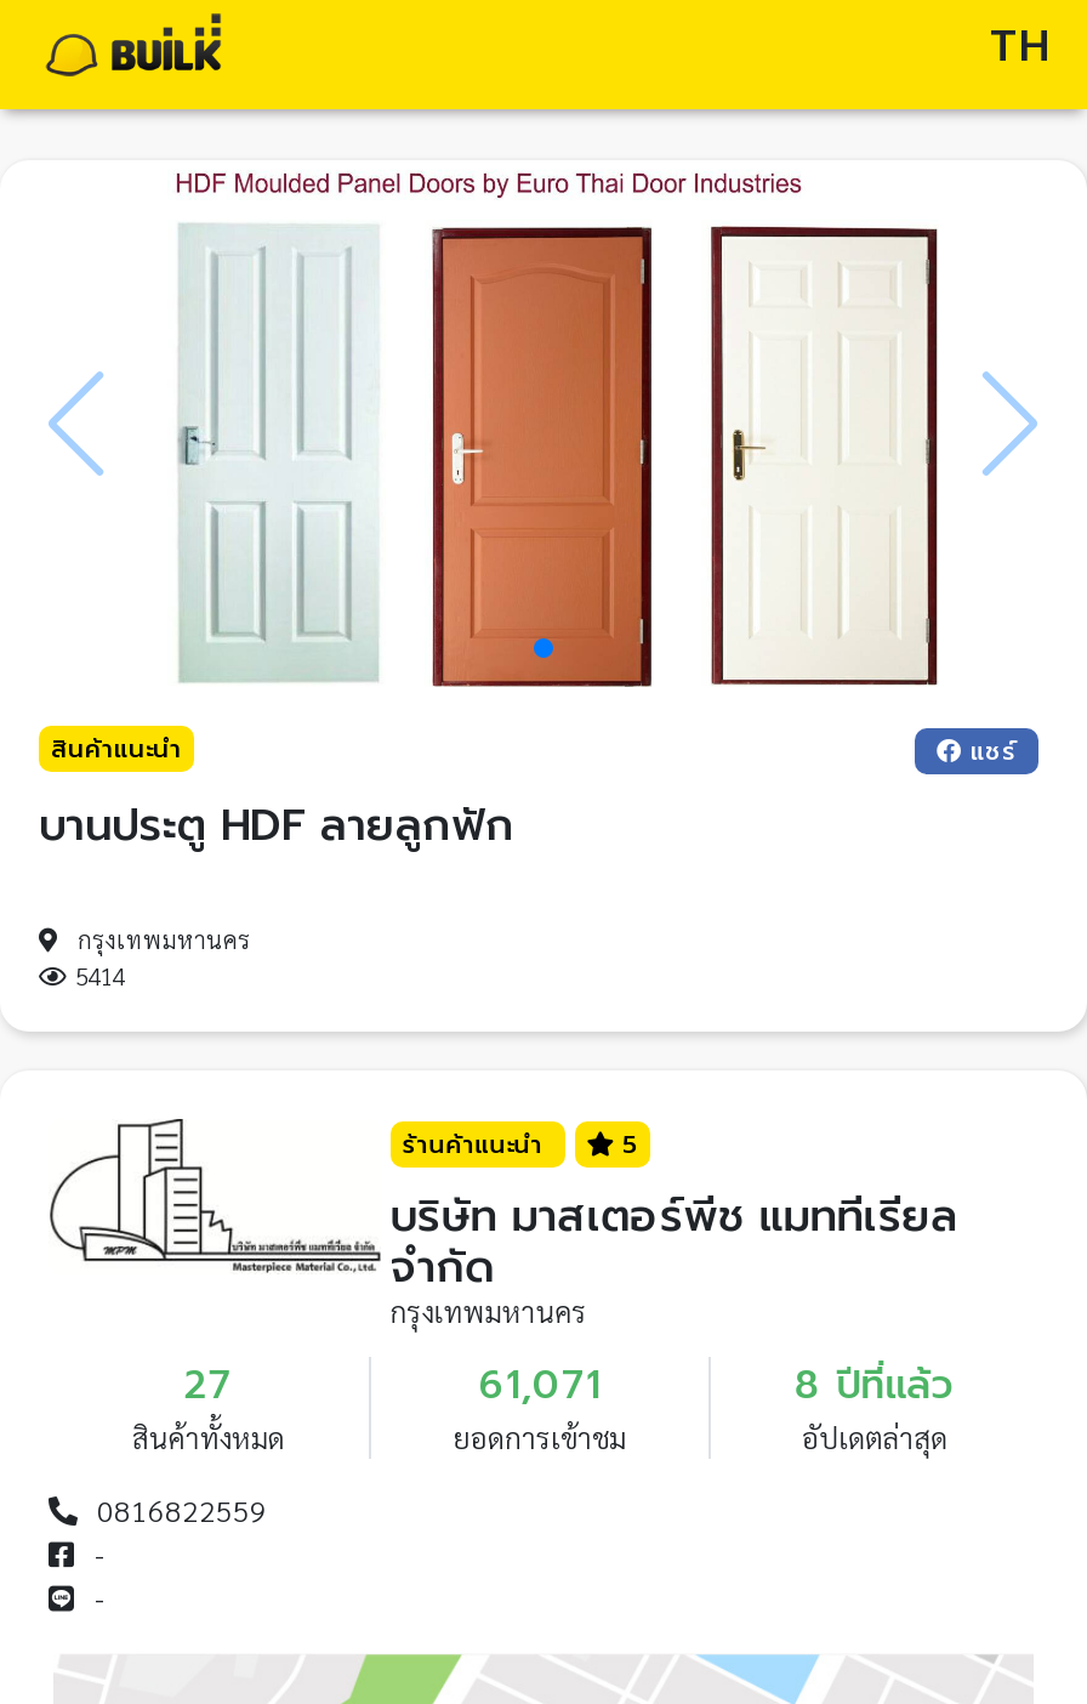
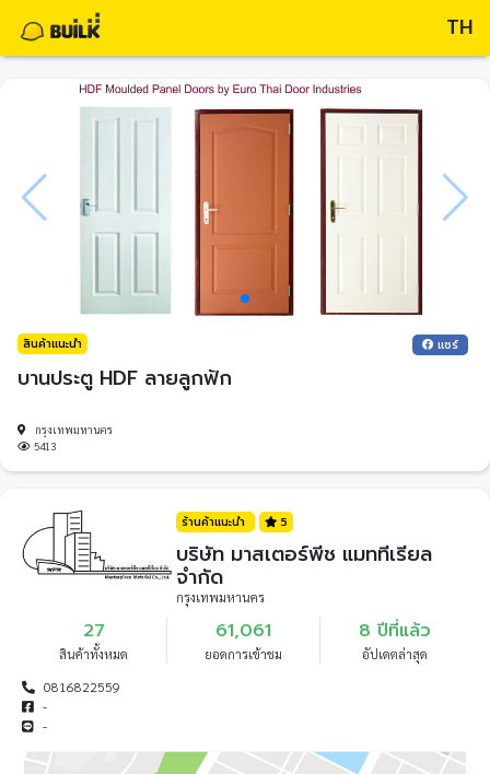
- 5414
+ 5413

- 61,071
+ 61,061
